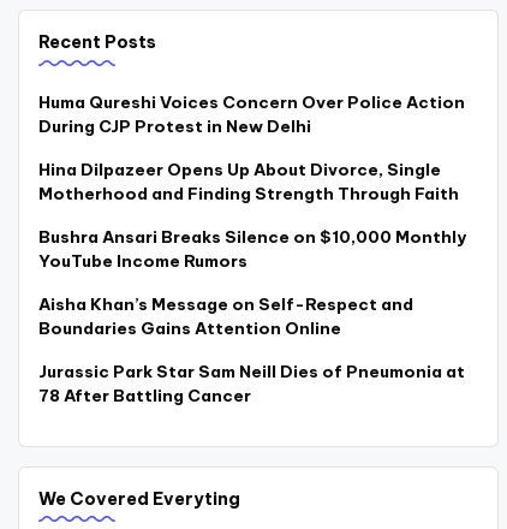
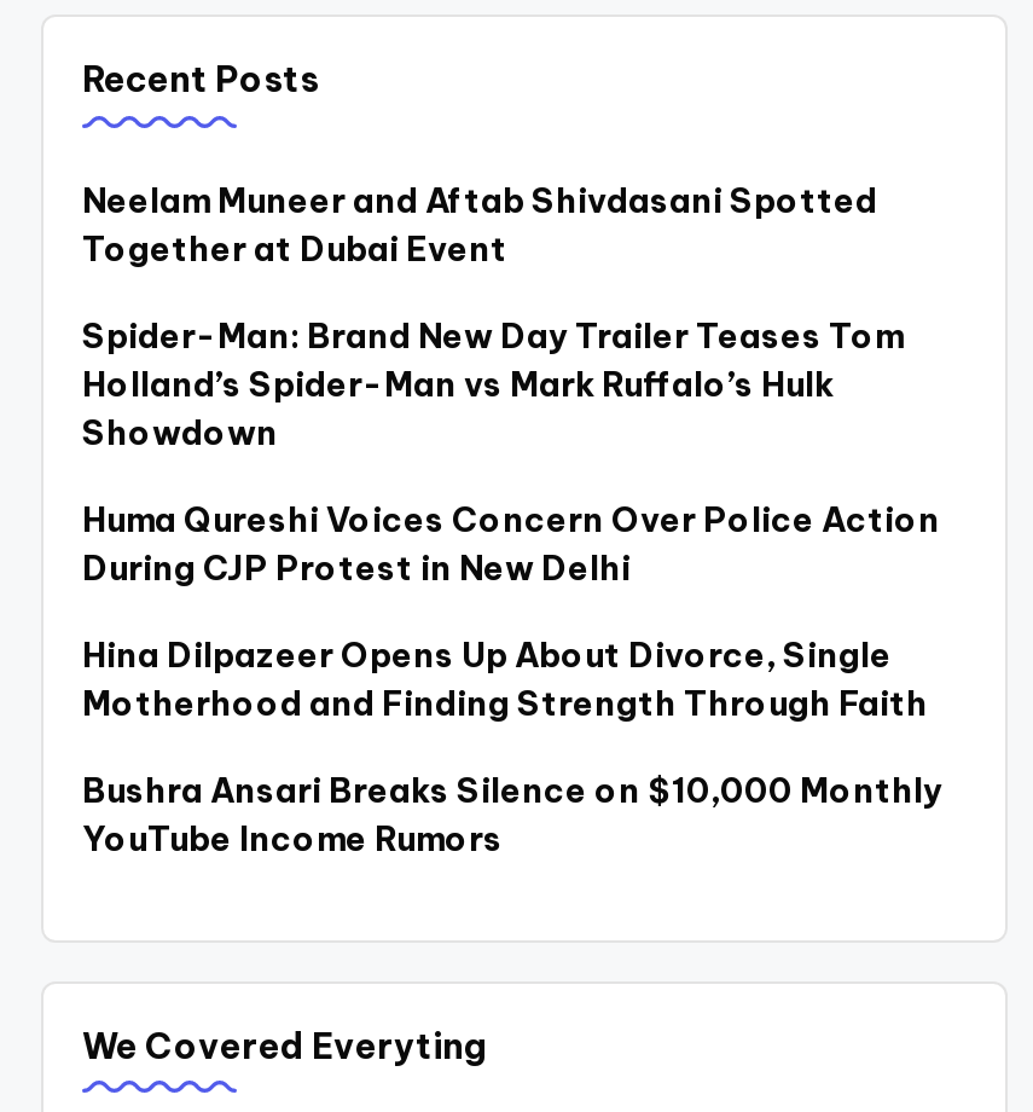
+ Neelam Muneer and Aftab Shivdasani Spotted
+ Together at Dubai Event
+ Spider-Man: Brand New Day Trailer Teases Tom
+ Holland’s Spider-Man vs Mark Ruffalo’s Hulk
+ Showdown

moved down: Huma Qureshi Voices Concern Over Police Action | During CJP Protest in New Delhi | Hina Dilpazeer Opens Up About Divorce, Single | Motherhood and Finding Strength Through Faith | Bushra Ansari Breaks Silence on $10,000 Monthly | YouTube Income Rumors

- Aisha Khan’s Message on Self-Respect and
- Boundaries Gains Attention Online
- Jurassic Park Star Sam Neill Dies of Pneumonia at
- 78 After Battling Cancer
